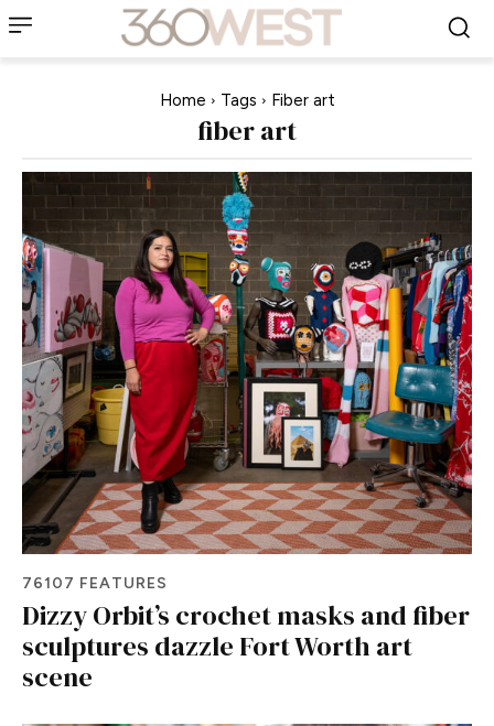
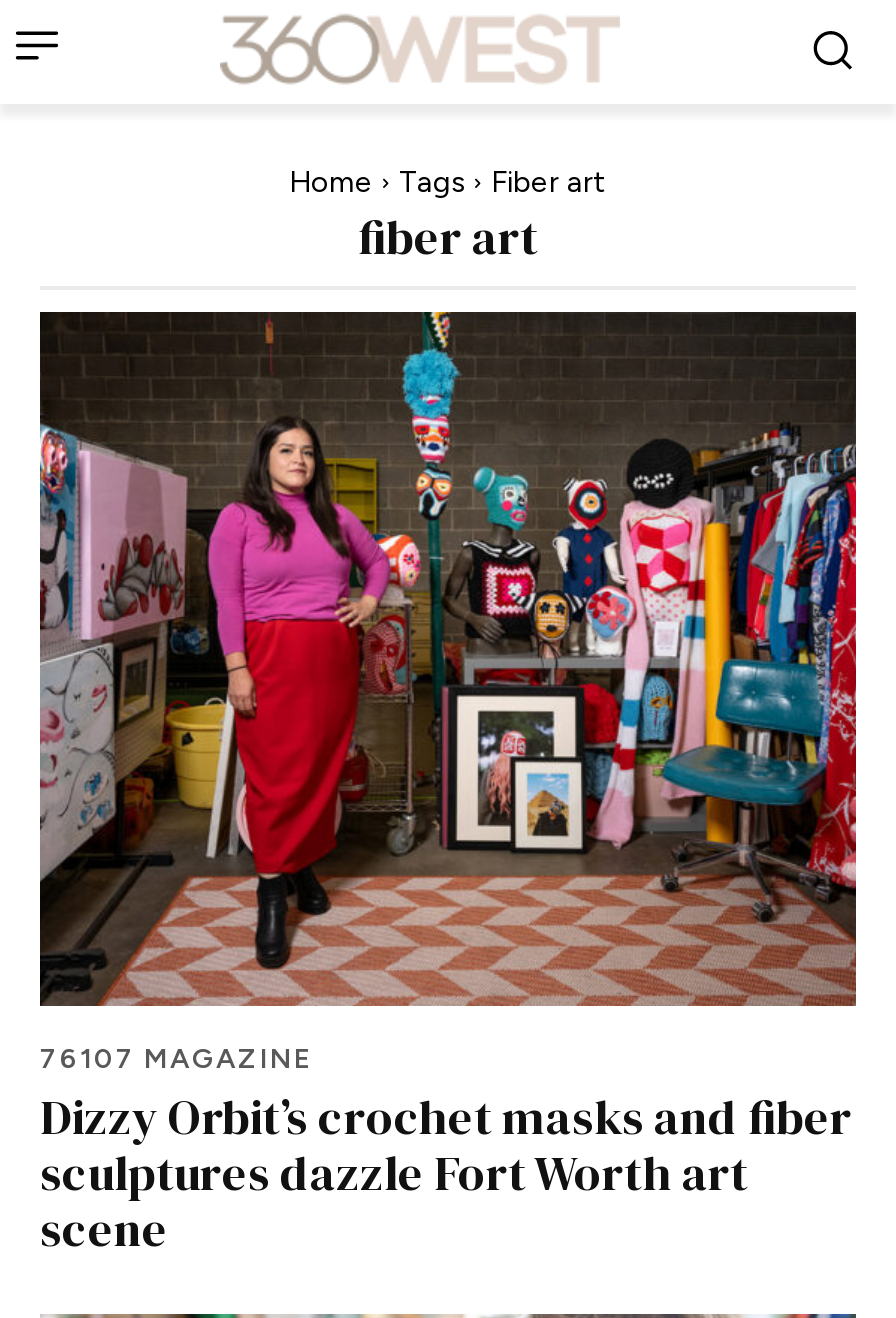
- 76107 FEATURES
+ 76107 MAGAZINE
